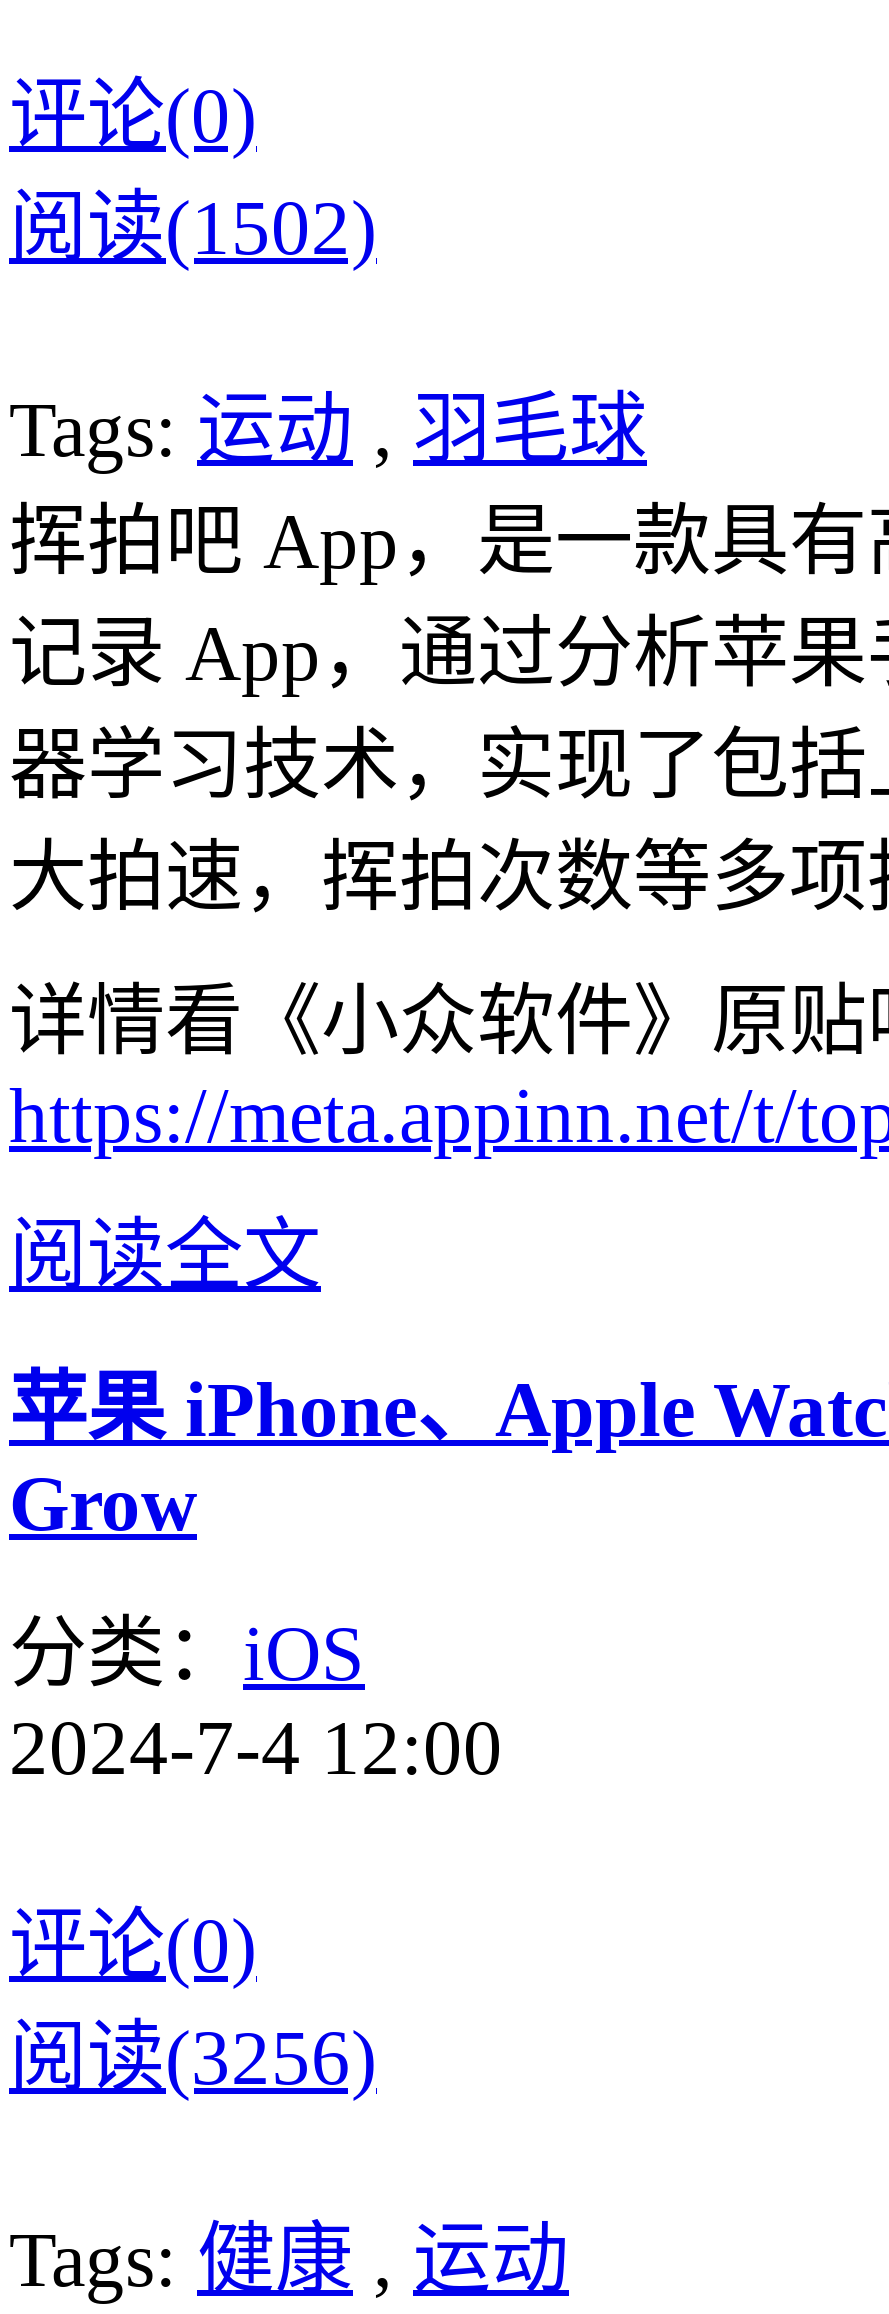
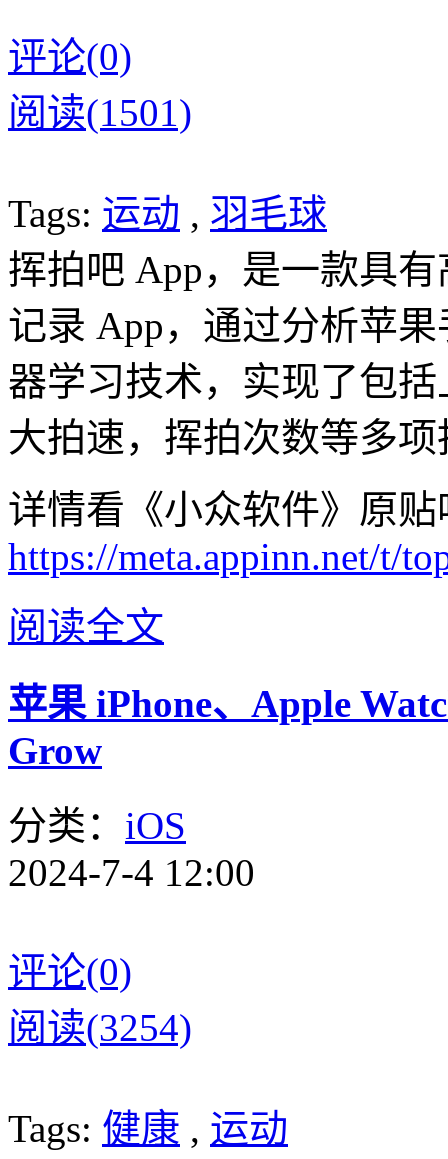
- 阅读(1502)
+ 阅读(1501)

- 阅读(3256)
+ 阅读(3254)
